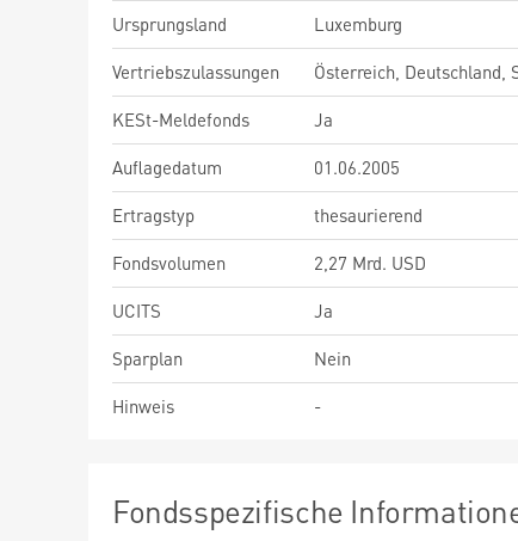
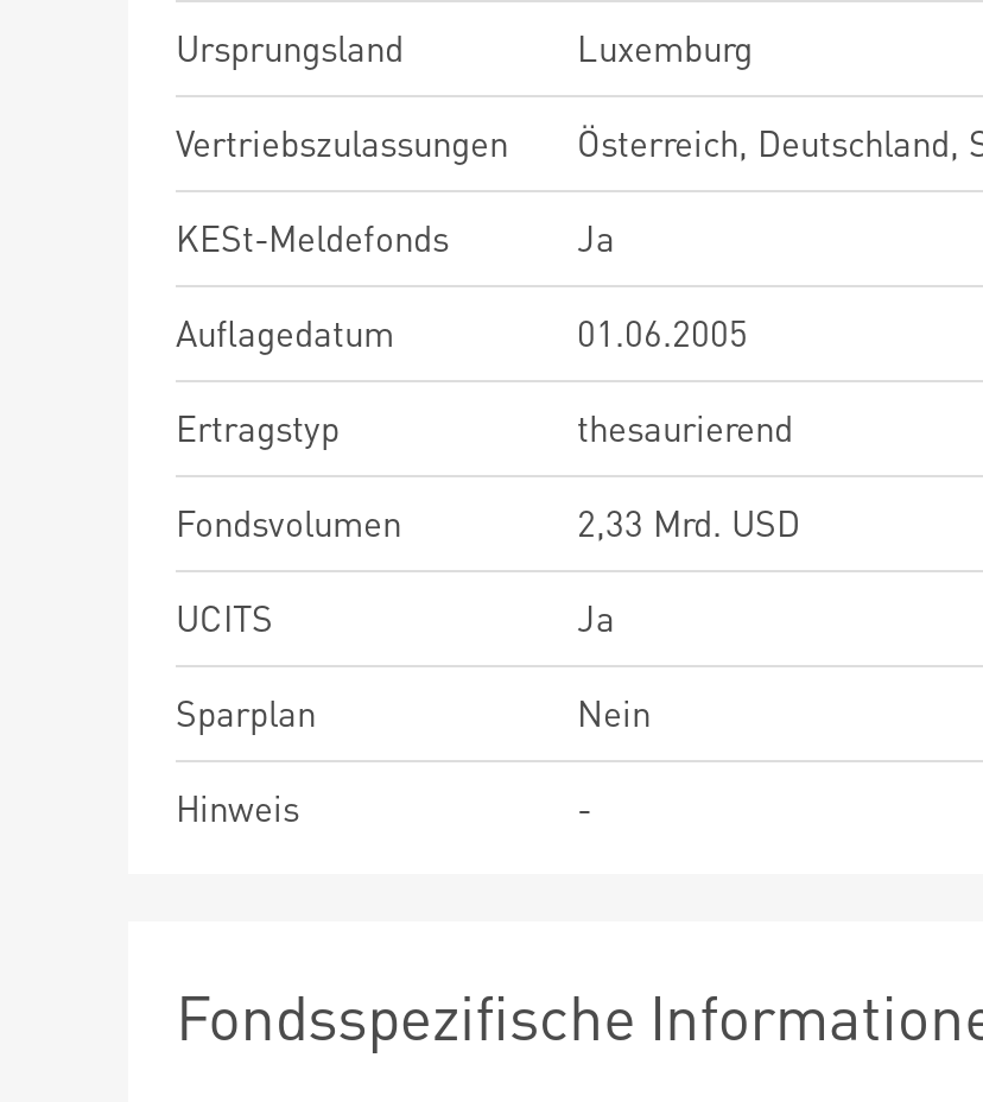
- 2,27 Mrd. USD
+ 2,33 Mrd. USD
